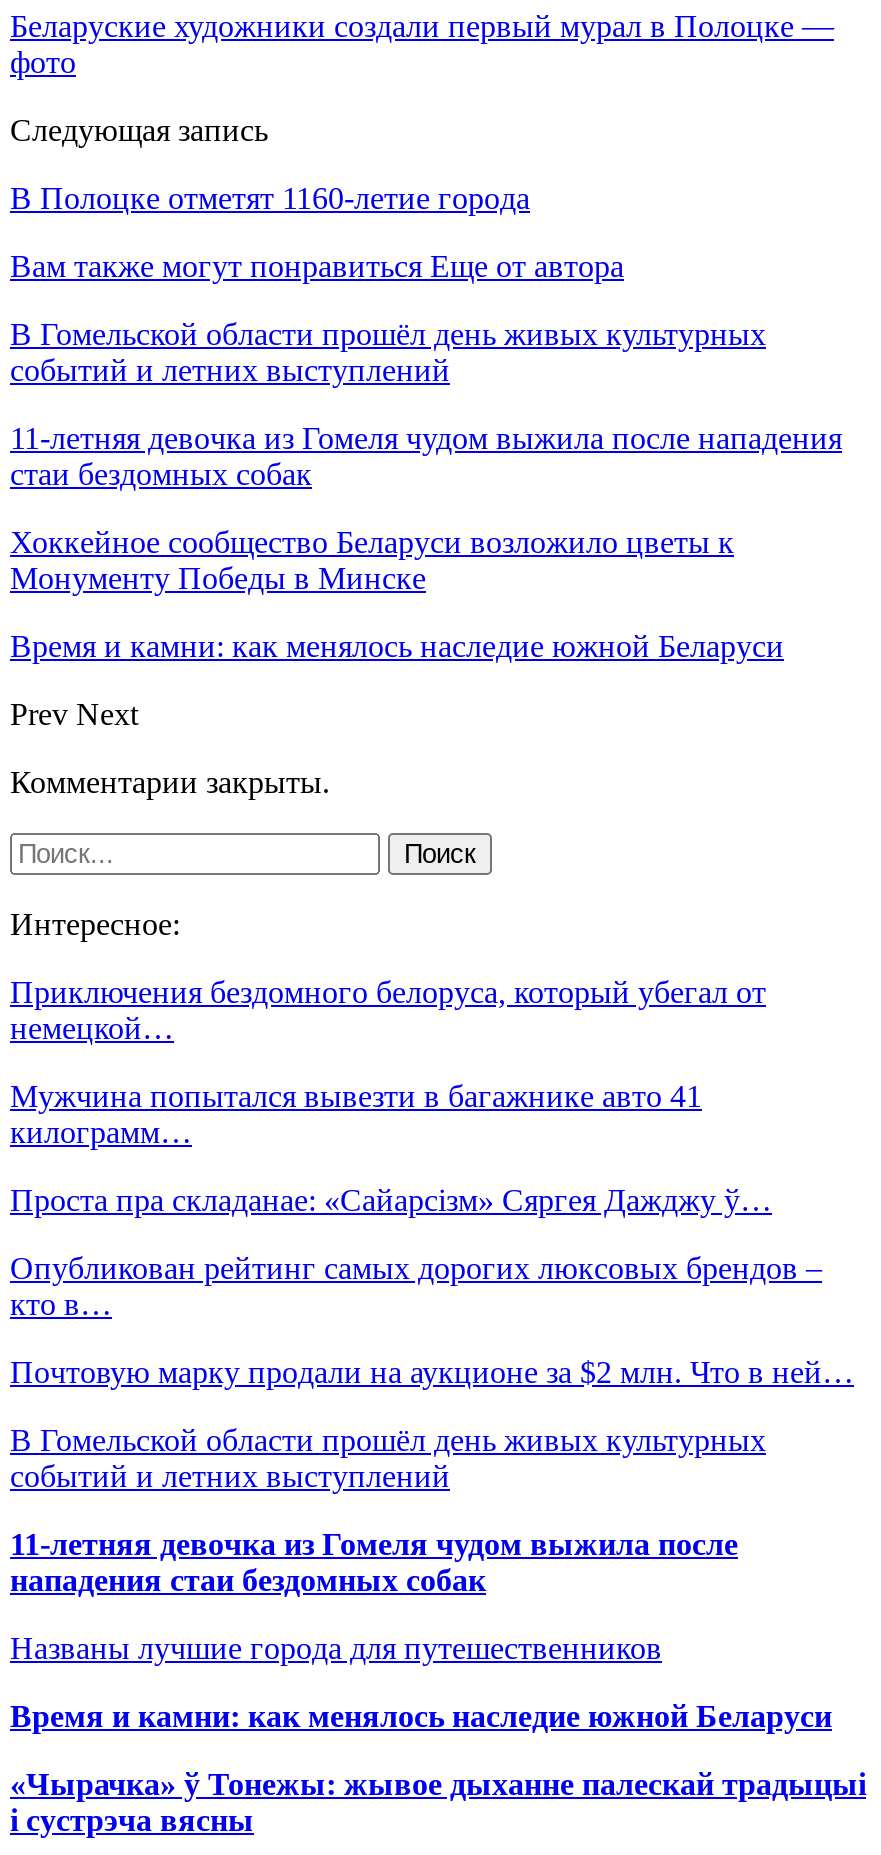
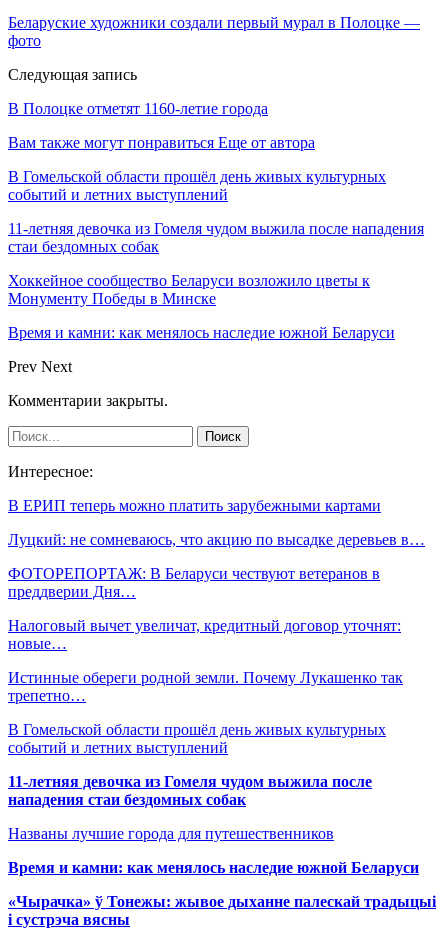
- Приключения бездомного белоруса, который убегал от
- немецкой…
+ В ЕРИП теперь можно платить зарубежными картами

- Мужчина попытался вывезти в багажнике авто 41
- килограмм…
+ Луцкий: не сомневаюсь, что акцию по высадке деревьев в…

- Проста пра складанае: «Сайарсізм» Сяргея Дажджу ў…
+ ФОТОРЕПОРТАЖ: В Беларуси чествуют ветеранов в
+ преддверии Дня…

- Опубликован рейтинг самых дорогих люксовых брендов –
- кто в…
+ Налоговый вычет увеличат, кредитный договор уточнят:
+ новые…

- Почтовую марку продали на аукционе за $2 млн. Что в ней…
+ Истинные обереги родной земли. Почему Лукашенко так
+ трепетно…
